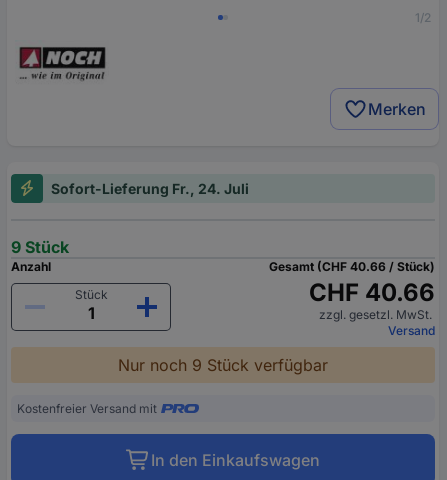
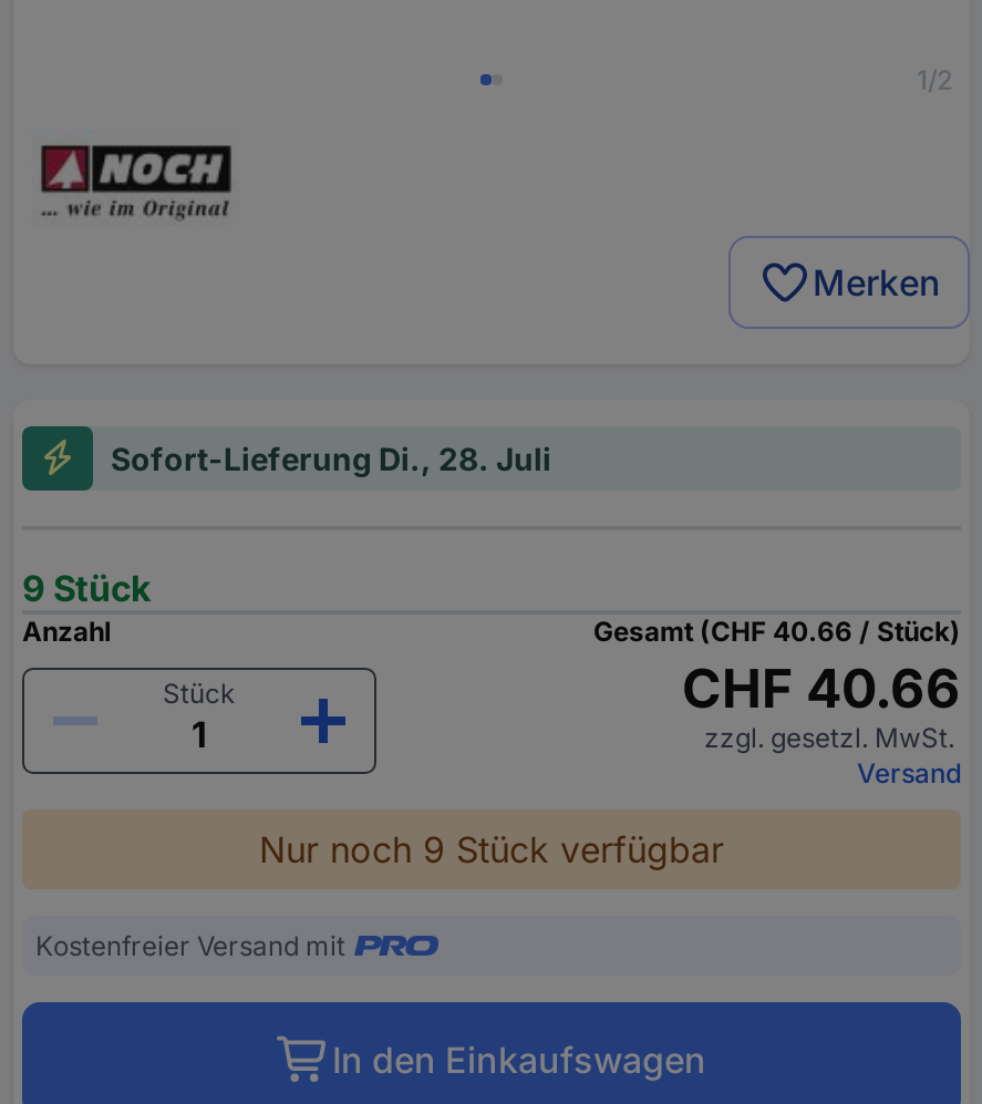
- Sofort-Lieferung Fr., 24. Juli
+ Sofort-Lieferung Di., 28. Juli
